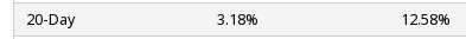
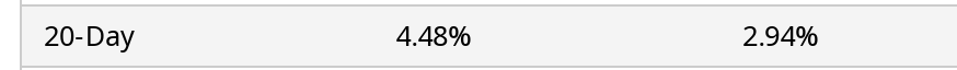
- 3.18%
+ 4.48%

- 12.58%
+ 2.94%
